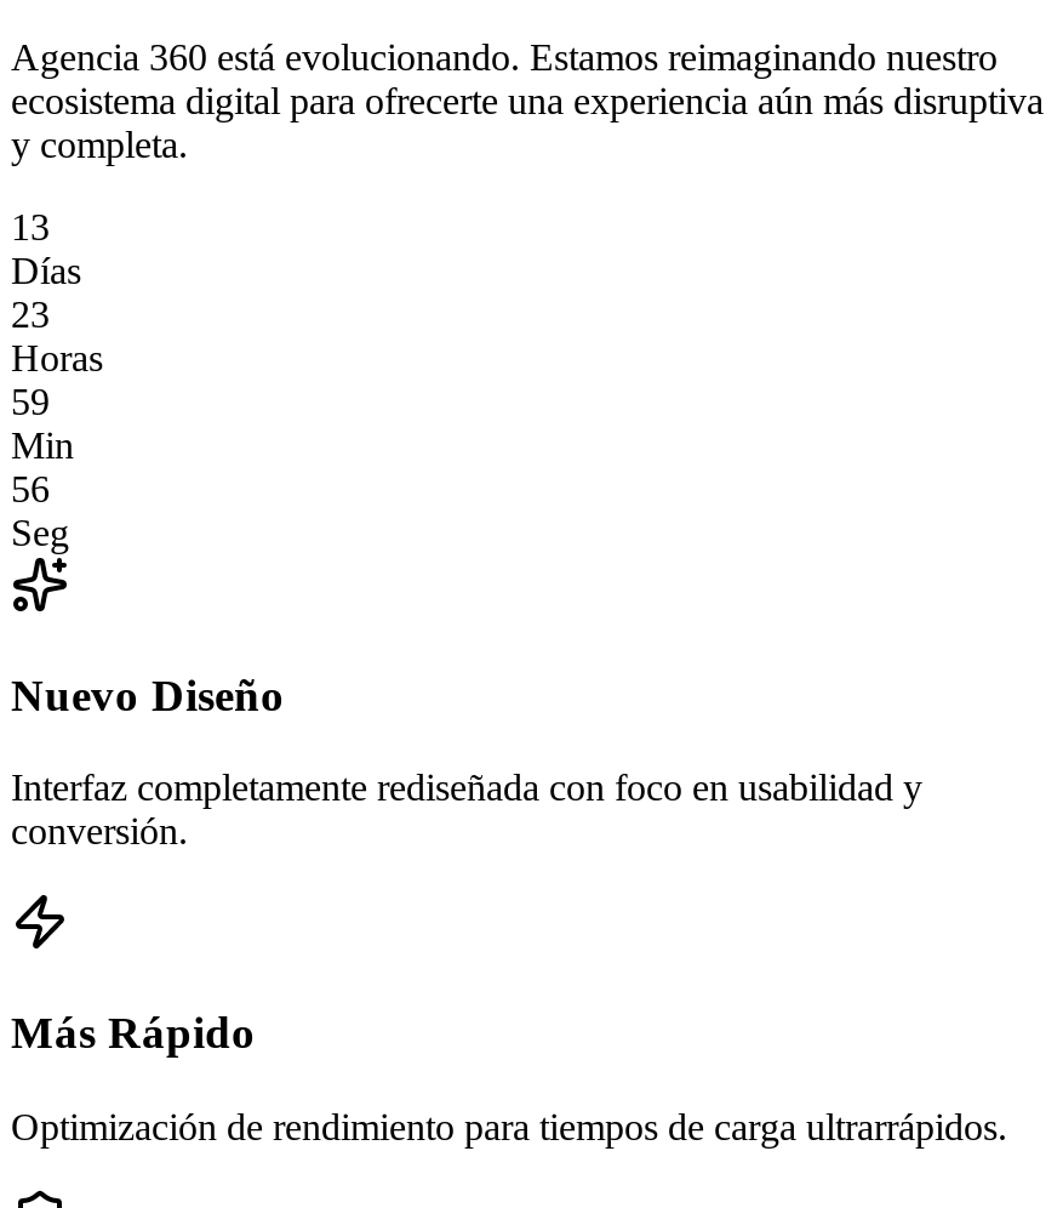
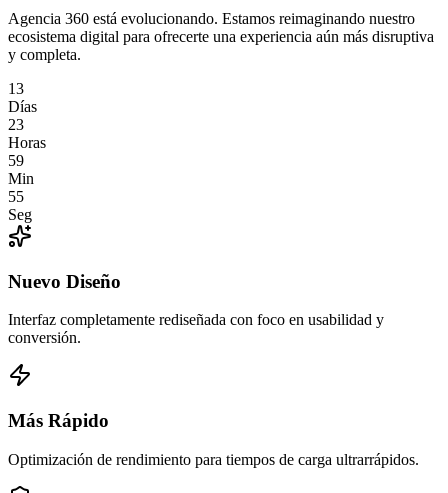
- 56
+ 55
